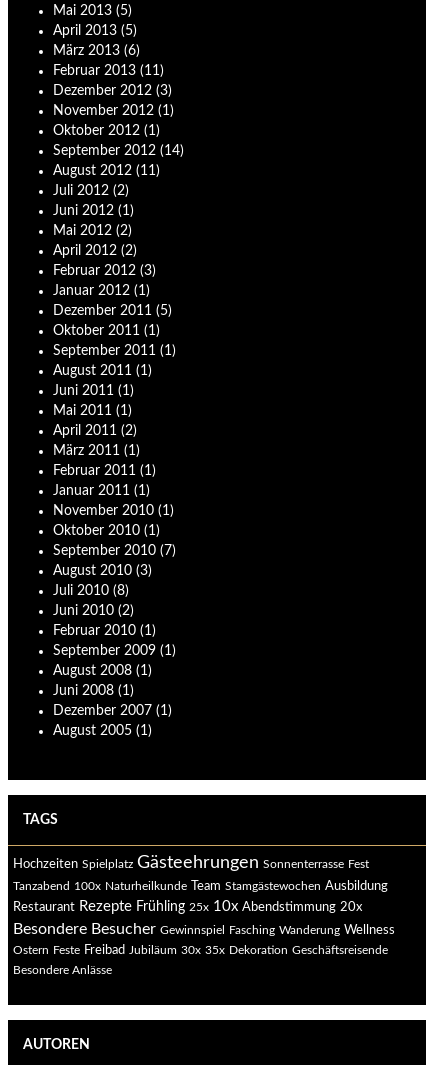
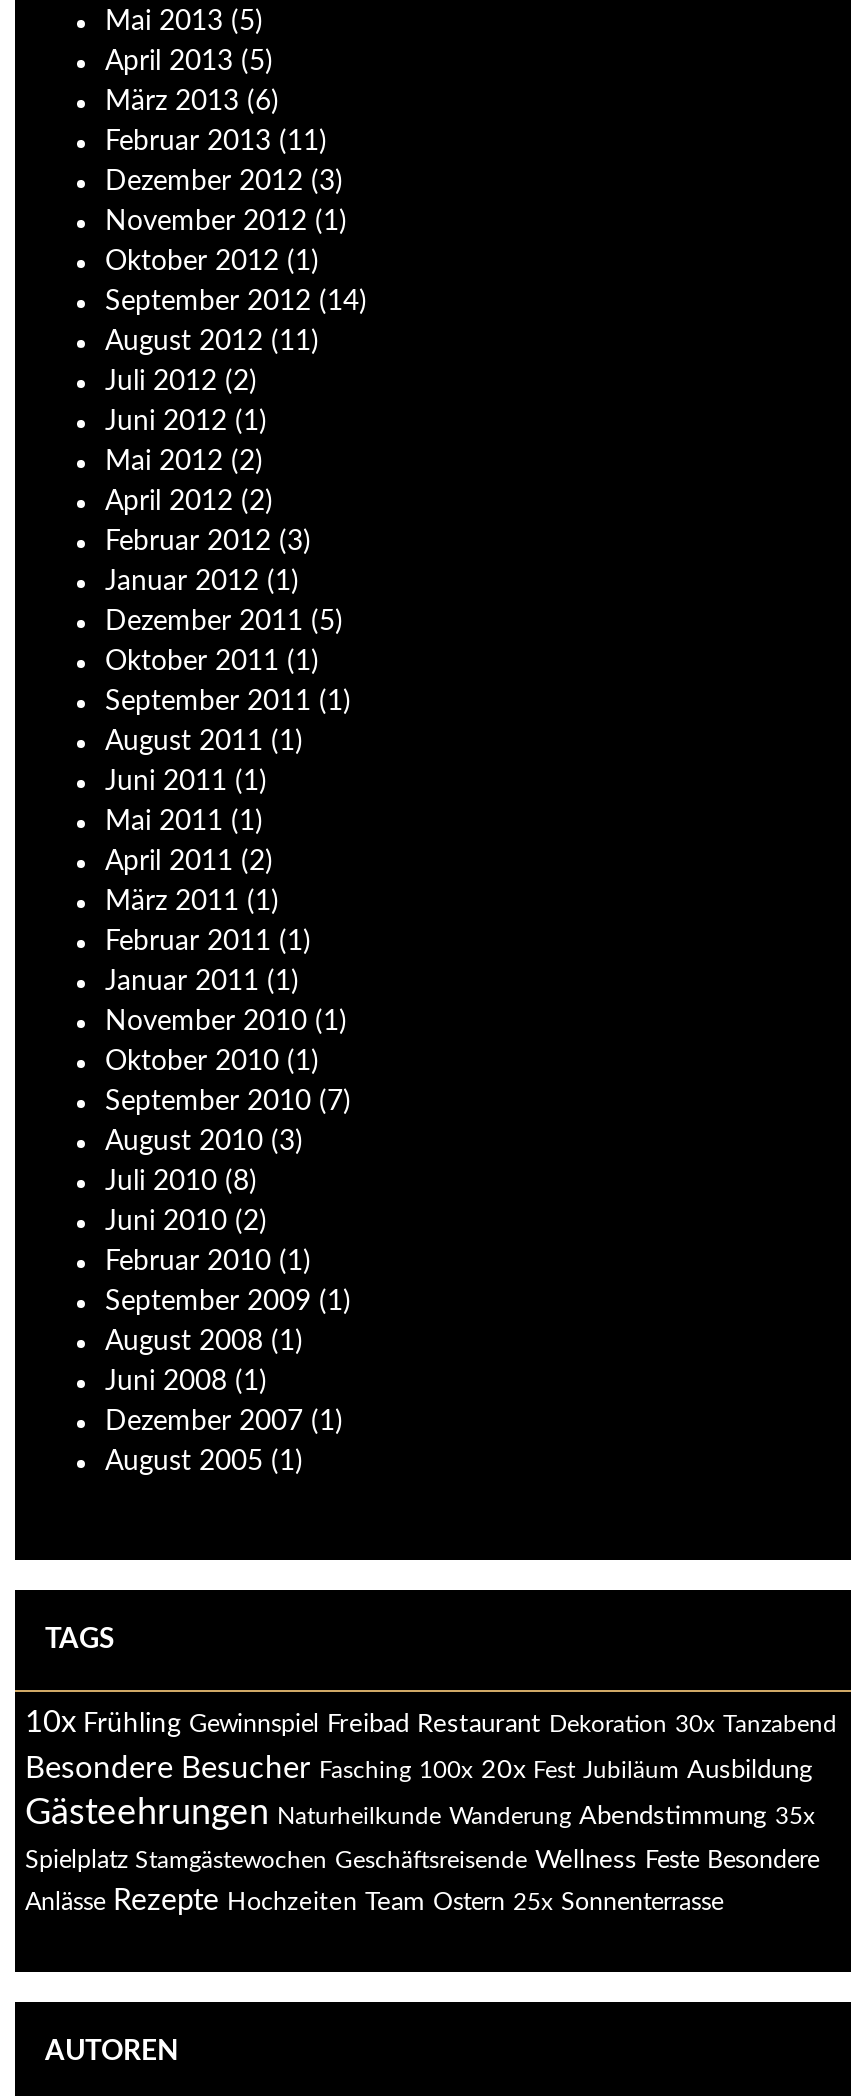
- Hochzeiten Spielplatz Gästeehrungen Sonnenterrasse Fest
- Tanzabend 100x Naturheilkunde Team Stamgästewochen Ausbildung
- Restaurant Rezepte Frühling 25x 10x Abendstimmung 20x
- Besondere Besucher Gewinnspiel Fasching Wanderung Wellness
- Ostern Feste Freibad Jubiläum 30x 35x Dekoration Geschäftsreisende
+ 10x Frühling Gewinnspiel Freibad Restaurant Dekoration 30x Tanzabend
+ Besondere Besucher Fasching 100x 20x Fest Jubiläum Ausbildung
+ Gästeehrungen Naturheilkunde Wanderung Abendstimmung 35x
+ Spielplatz Stamgästewochen Geschäftsreisende Wellness Feste Besondere

- Besondere Anlässe
+ Anlässe Rezepte Hochzeiten Team Ostern 25x Sonnenterrasse
